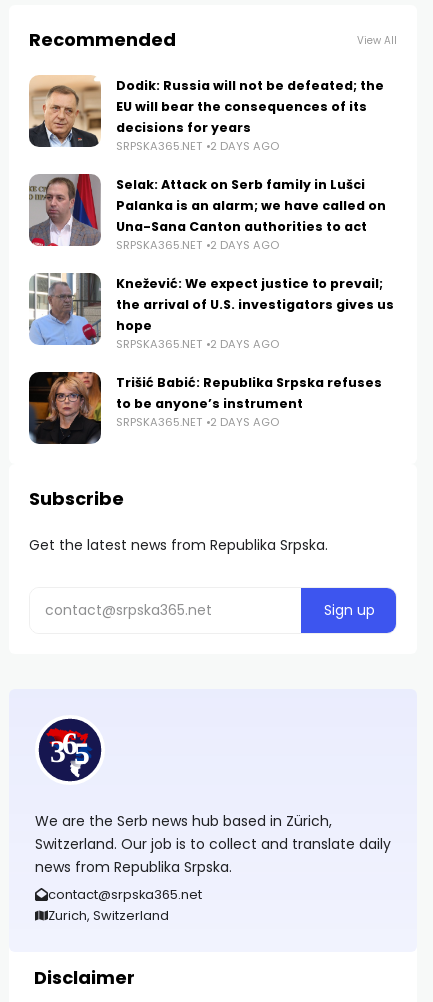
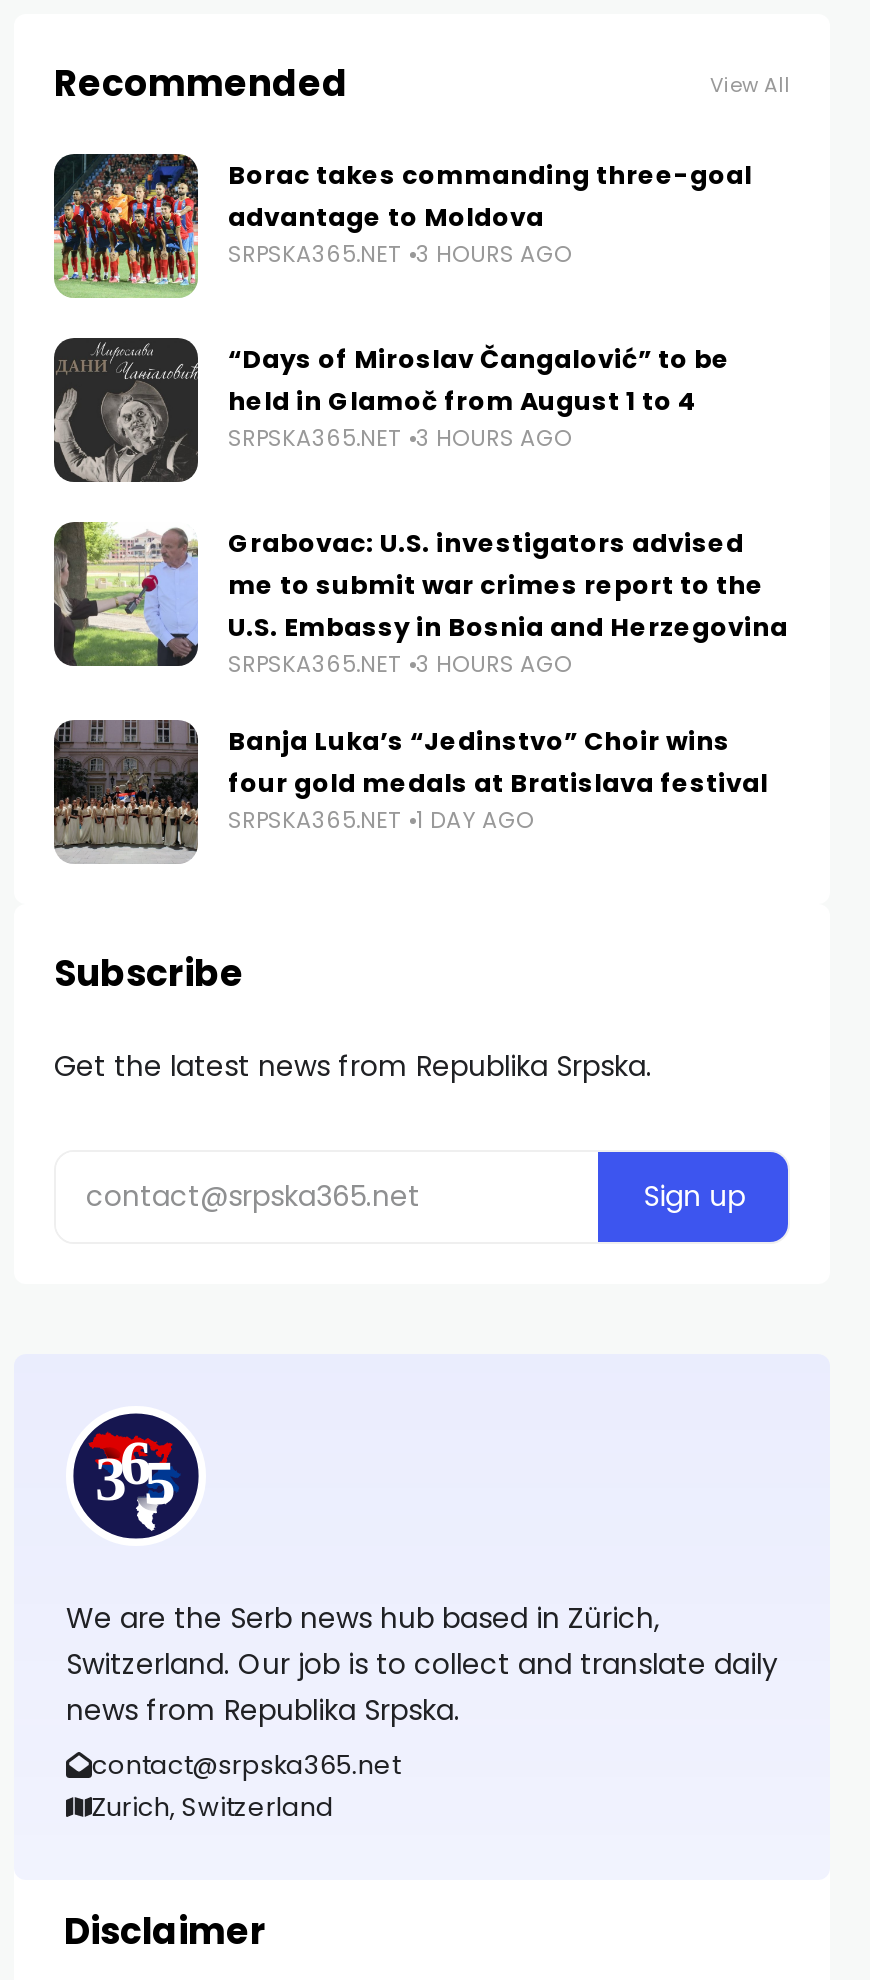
- [image]
- Dodik: Russia will not be defeated; the
- EU will bear the consequences of its
- decisions for years
- SRPSKA365.NET 2 DAYS AGO
+ [image]
+ Borac takes commanding three-goal
+ advantage to Moldova
+ SRPSKA365.NET 3 HOURS AGO

- [image]
- Selak: Attack on Serb family in Lušci
- Palanka is an alarm; we have called on
- Una-Sana Canton authorities to act
- SRPSKA365.NET 2 DAYS AGO
+ [image]
+ “Days of Miroslav Čangalović” to be
+ held in Glamoč from August 1 to 4
+ SRPSKA365.NET 3 HOURS AGO

- [image]
- Knežević: We expect justice to prevail;
- the arrival of U.S. investigators gives us
- hope
- SRPSKA365.NET 2 DAYS AGO
+ [image]
+ Grabovac: U.S. investigators advised
+ me to submit war crimes report to the
+ U.S. Embassy in Bosnia and Herzegovina
+ SRPSKA365.NET 3 HOURS AGO

- [image]
- Trišić Babić: Republika Srpska refuses
- to be anyone’s instrument
- SRPSKA365.NET 2 DAYS AGO
+ [image]
+ Banja Luka’s “Jedinstvo” Choir wins
+ four gold medals at Bratislava festival
+ SRPSKA365.NET 1 DAY AGO
